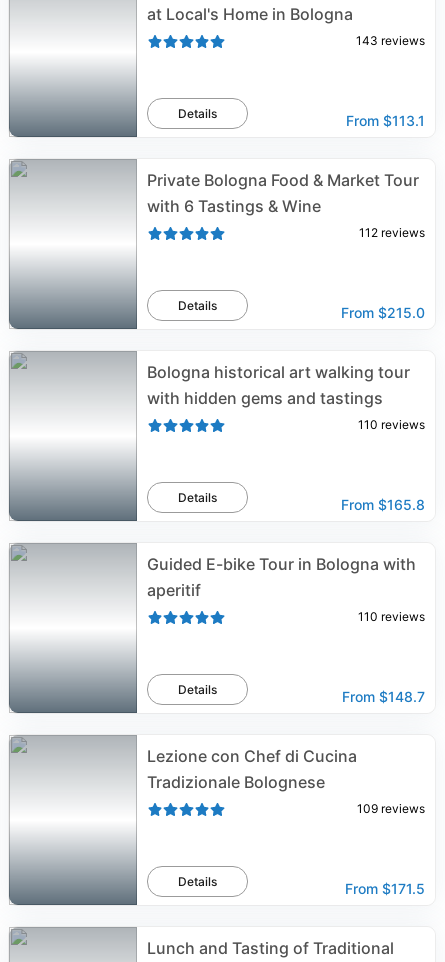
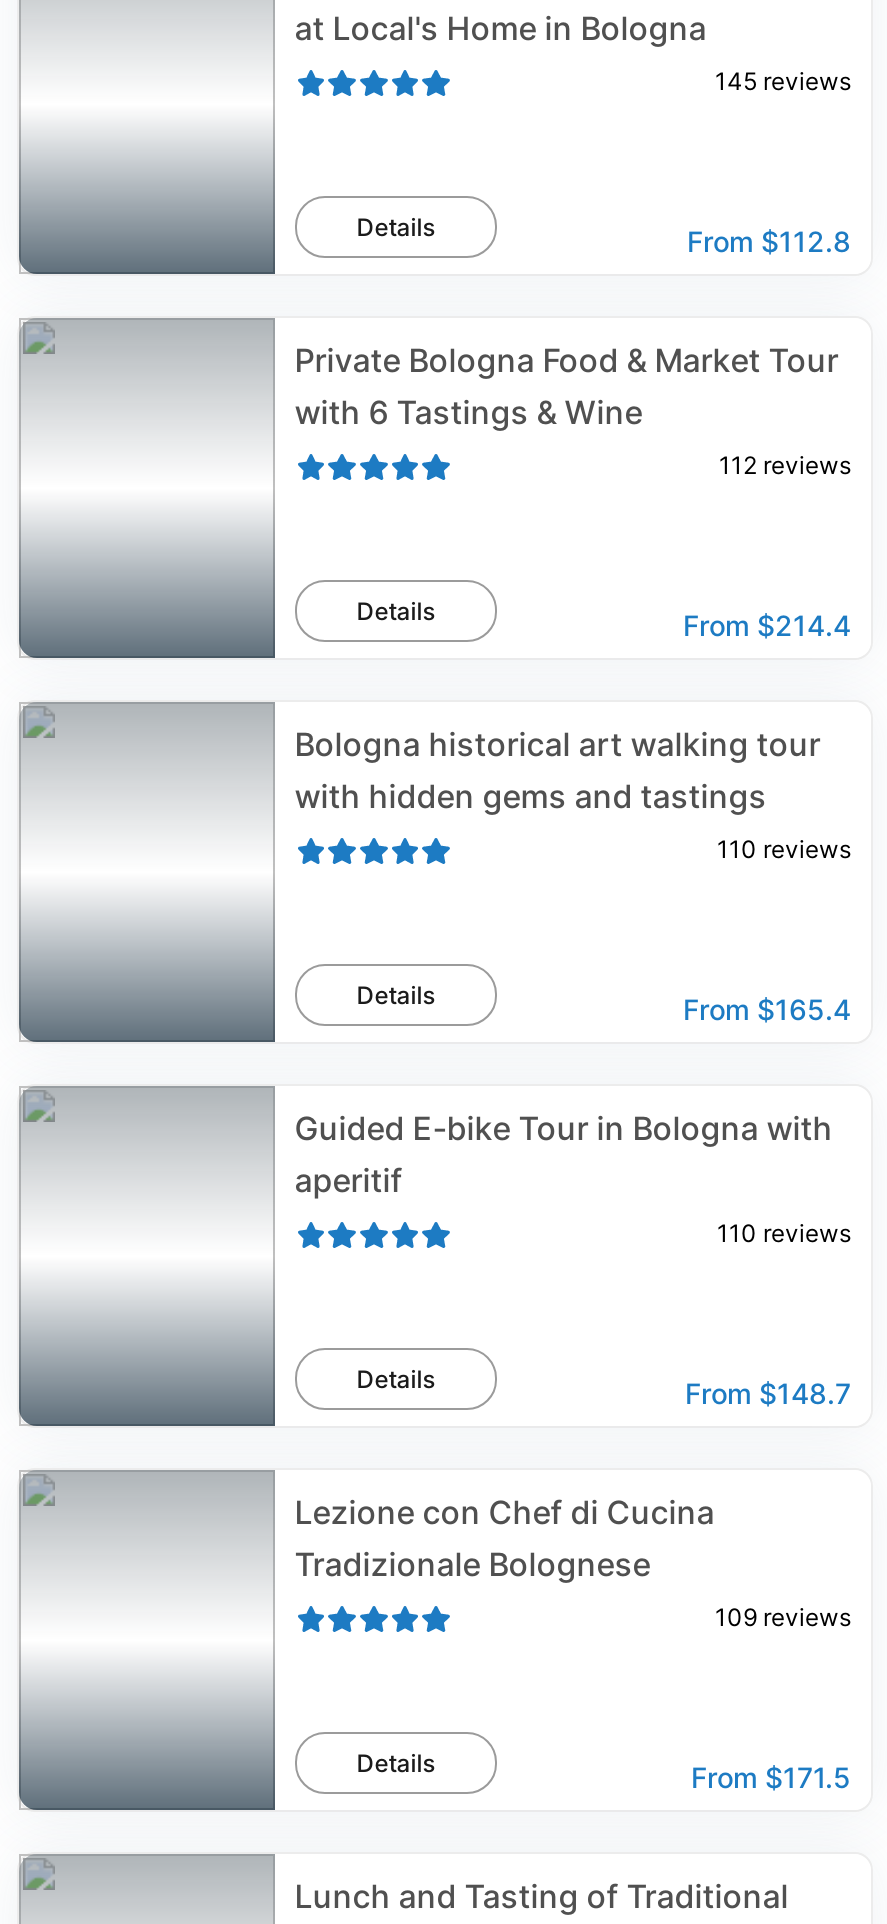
- 143 reviews
+ 145 reviews

- From $113.1
+ From $112.8

- From $215.0
+ From $214.4

- From $165.8
+ From $165.4
